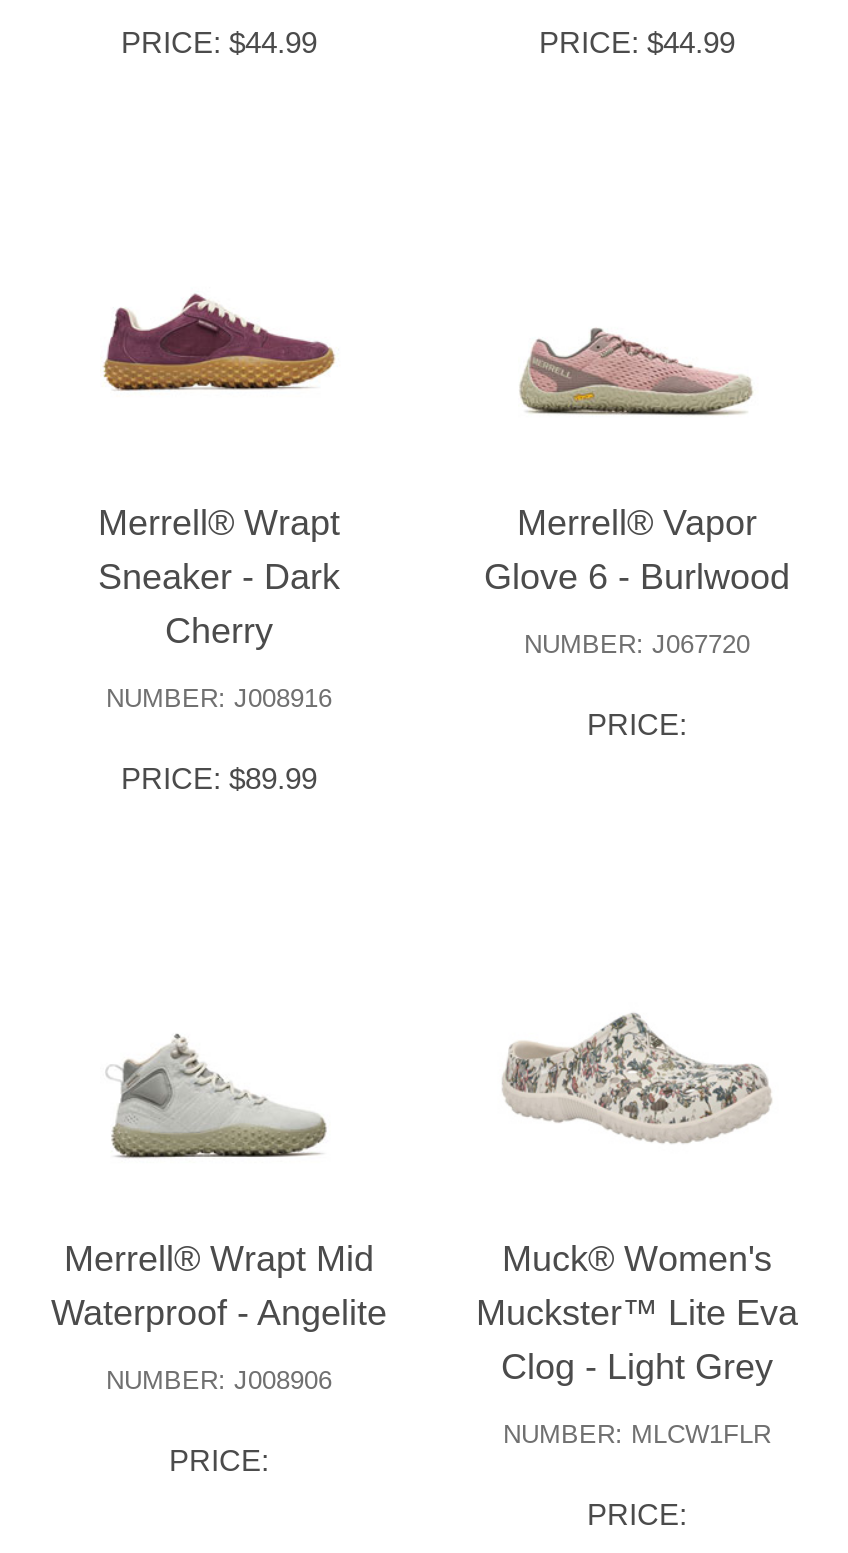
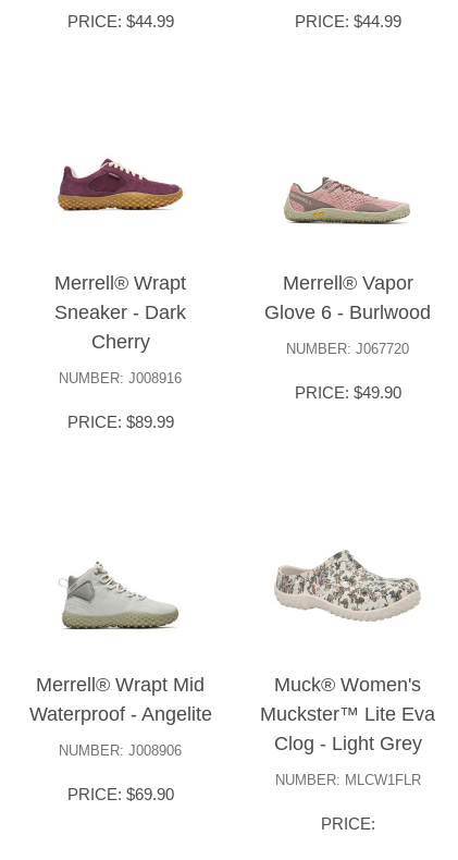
- PRICE:
+ PRICE: $49.90

- PRICE:
+ PRICE: $69.90
